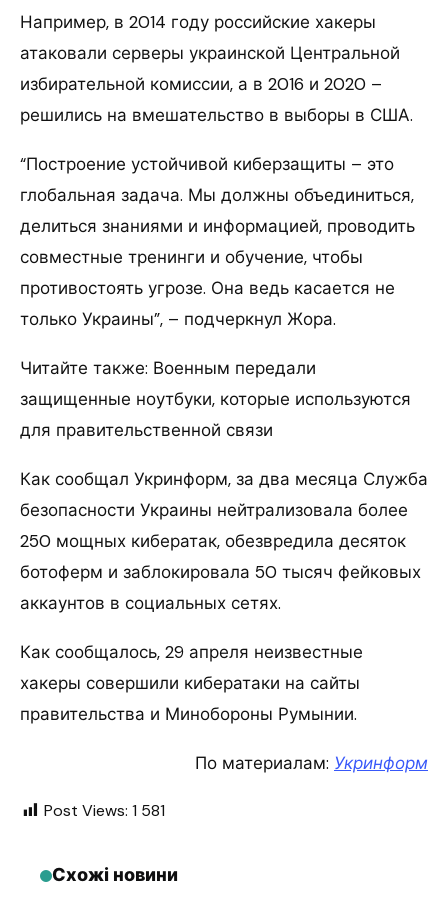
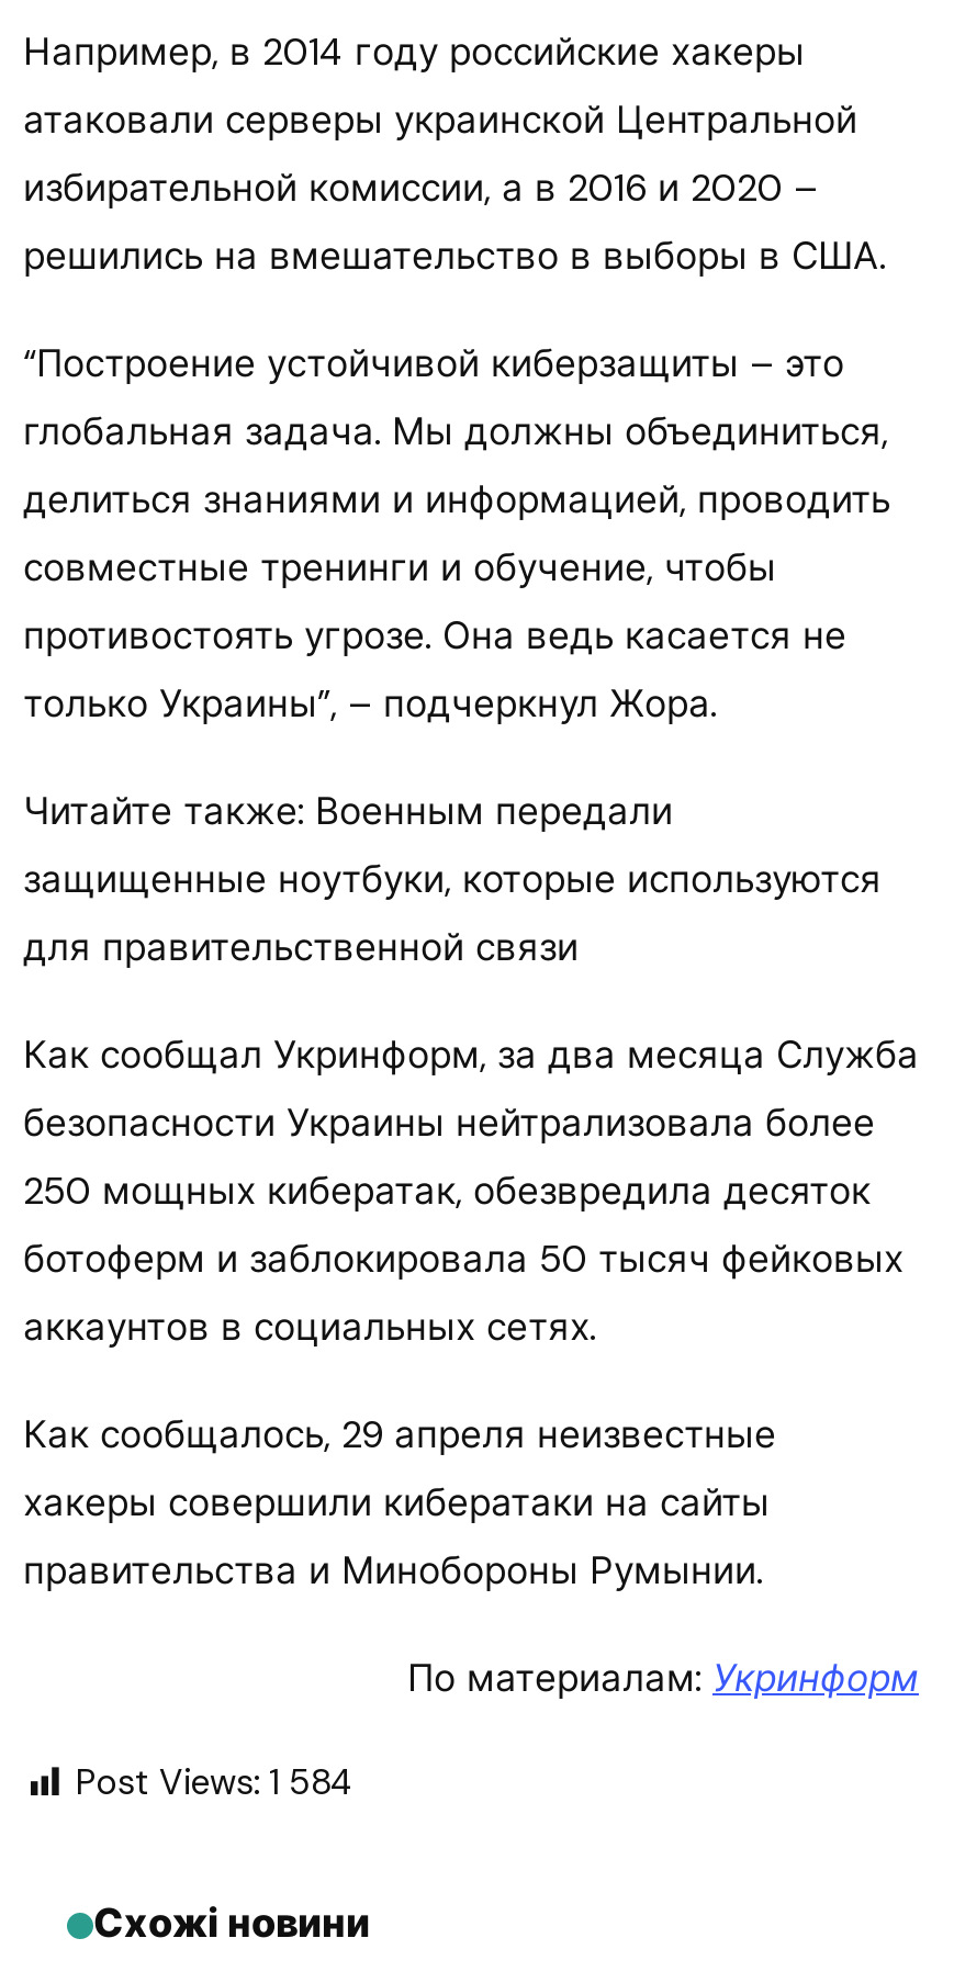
- Post Views: 1 581
+ Post Views: 1 584
